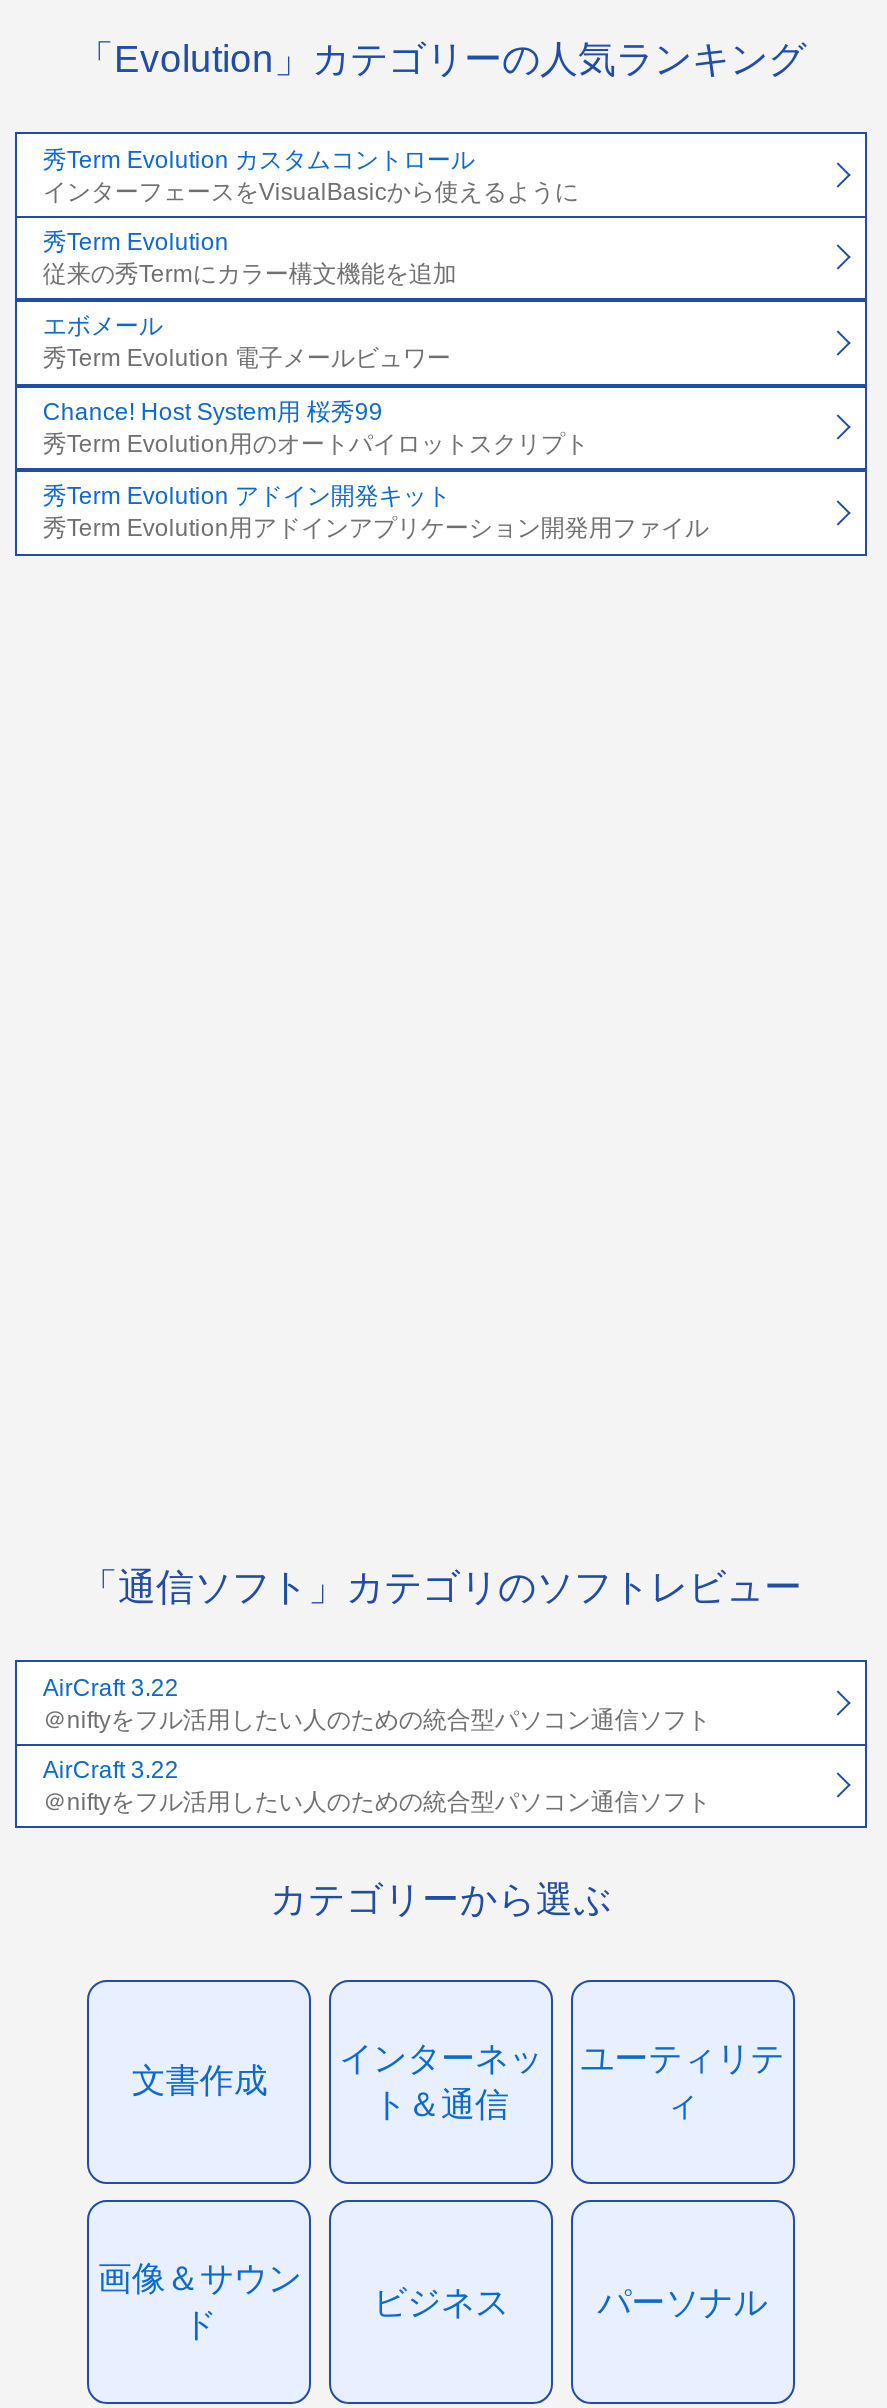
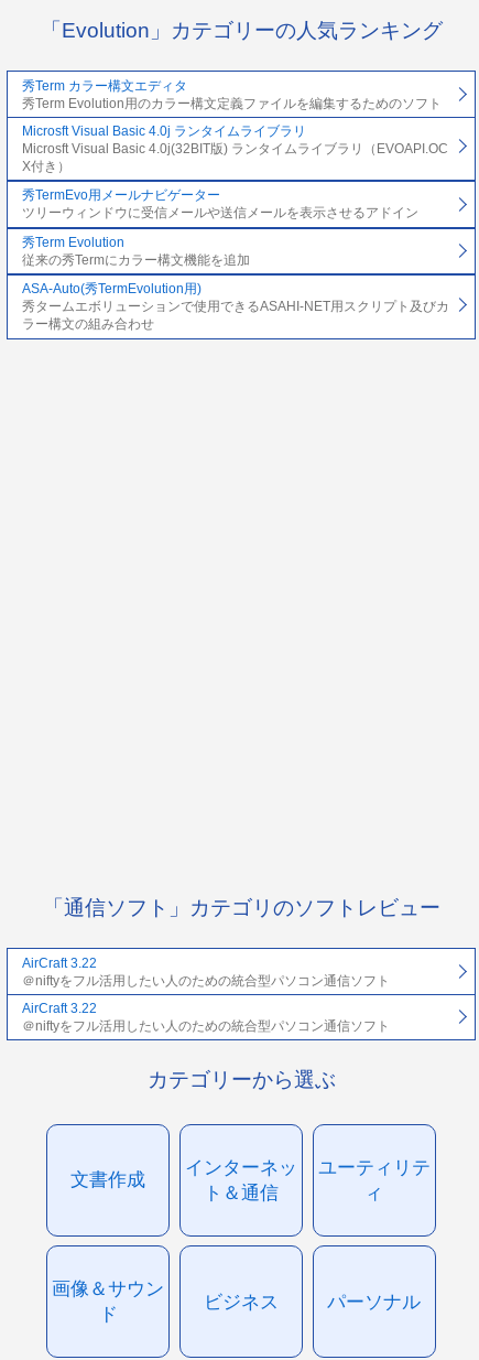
- 秀Term Evolution カスタムコントロール
- インターフェースをVisualBasicから使えるように
+ 秀Term カラー構文エディタ
+ 秀Term Evolution用のカラー構文定義ファイルを編集するためのソフト
+ Microsft Visual Basic 4.0j ランタイムライブラリ
+ Microsft Visual Basic 4.0j(32BIT版) ランタイムライブラリ（EVOAPI.OC
+ X付き）
+ 秀TermEvo用メールナビゲーター
+ ツリーウィンドウに受信メールや送信メールを表示させるアドイン

moved down: 秀Term Evolution | 従来の秀Termにカラー構文機能を追加

- エボメール
- 秀Term Evolution 電子メールビュワー
- Chance! Host System用 桜秀99
- 秀Term Evolution用のオートパイロットスクリプト
- 秀Term Evolution アドイン開発キット
- 秀Term Evolution用アドインアプリケーション開発用ファイル
+ ASA-Auto(秀TermEvolution用)
+ 秀タームエボリューションで使用できるASAHI-NET用スクリプト及びカ
+ ラー構文の組み合わせ
